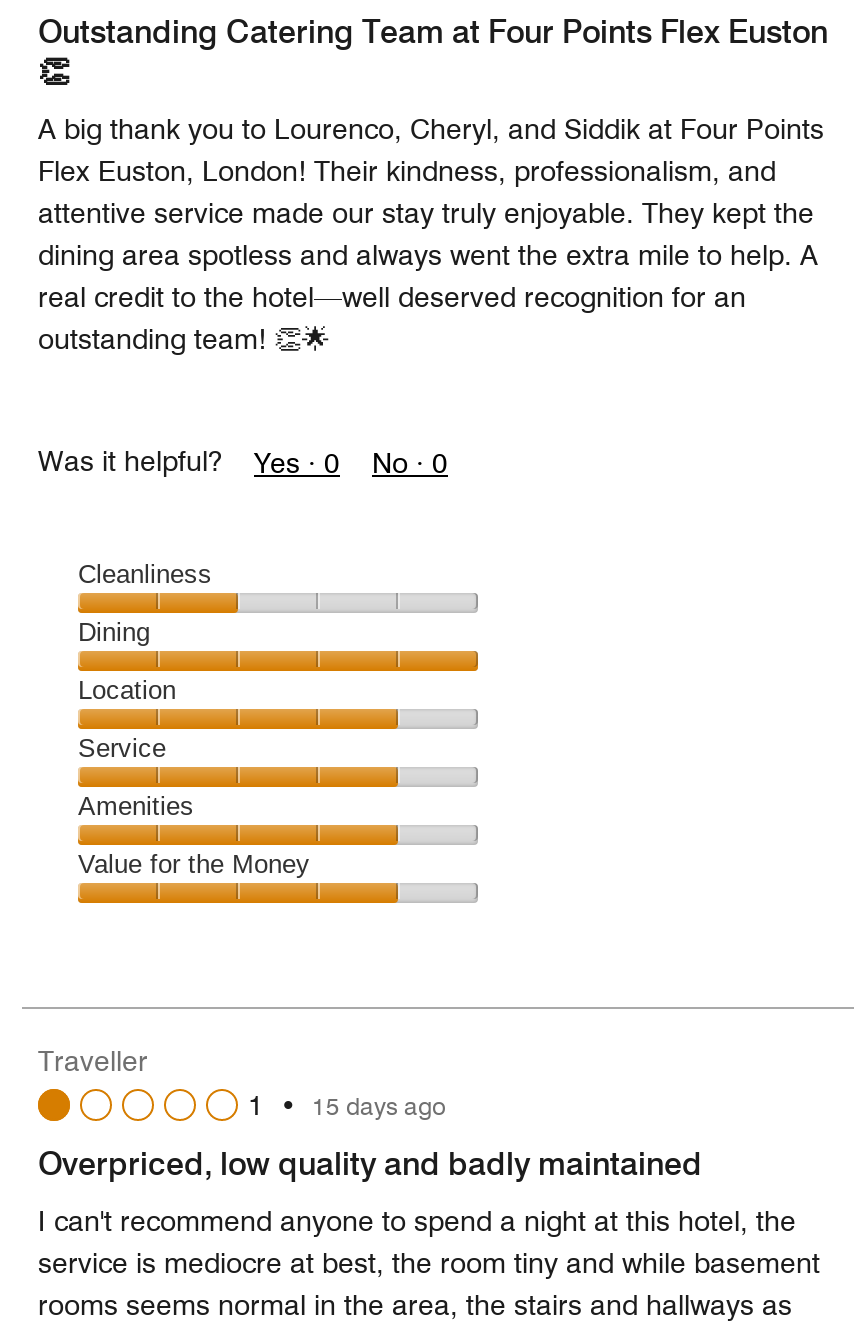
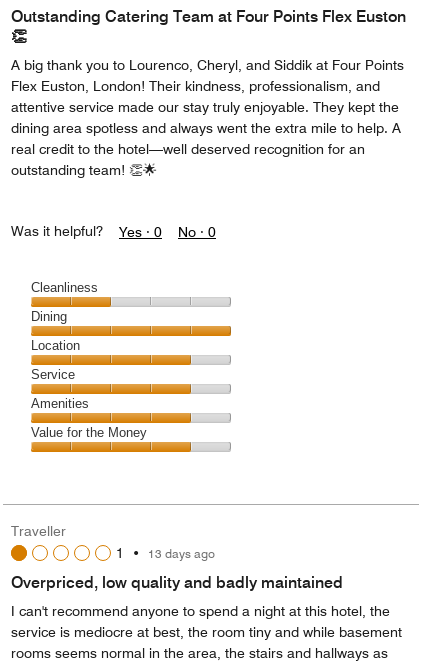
- 1 • 15 days ago
+ 1 • 13 days ago
